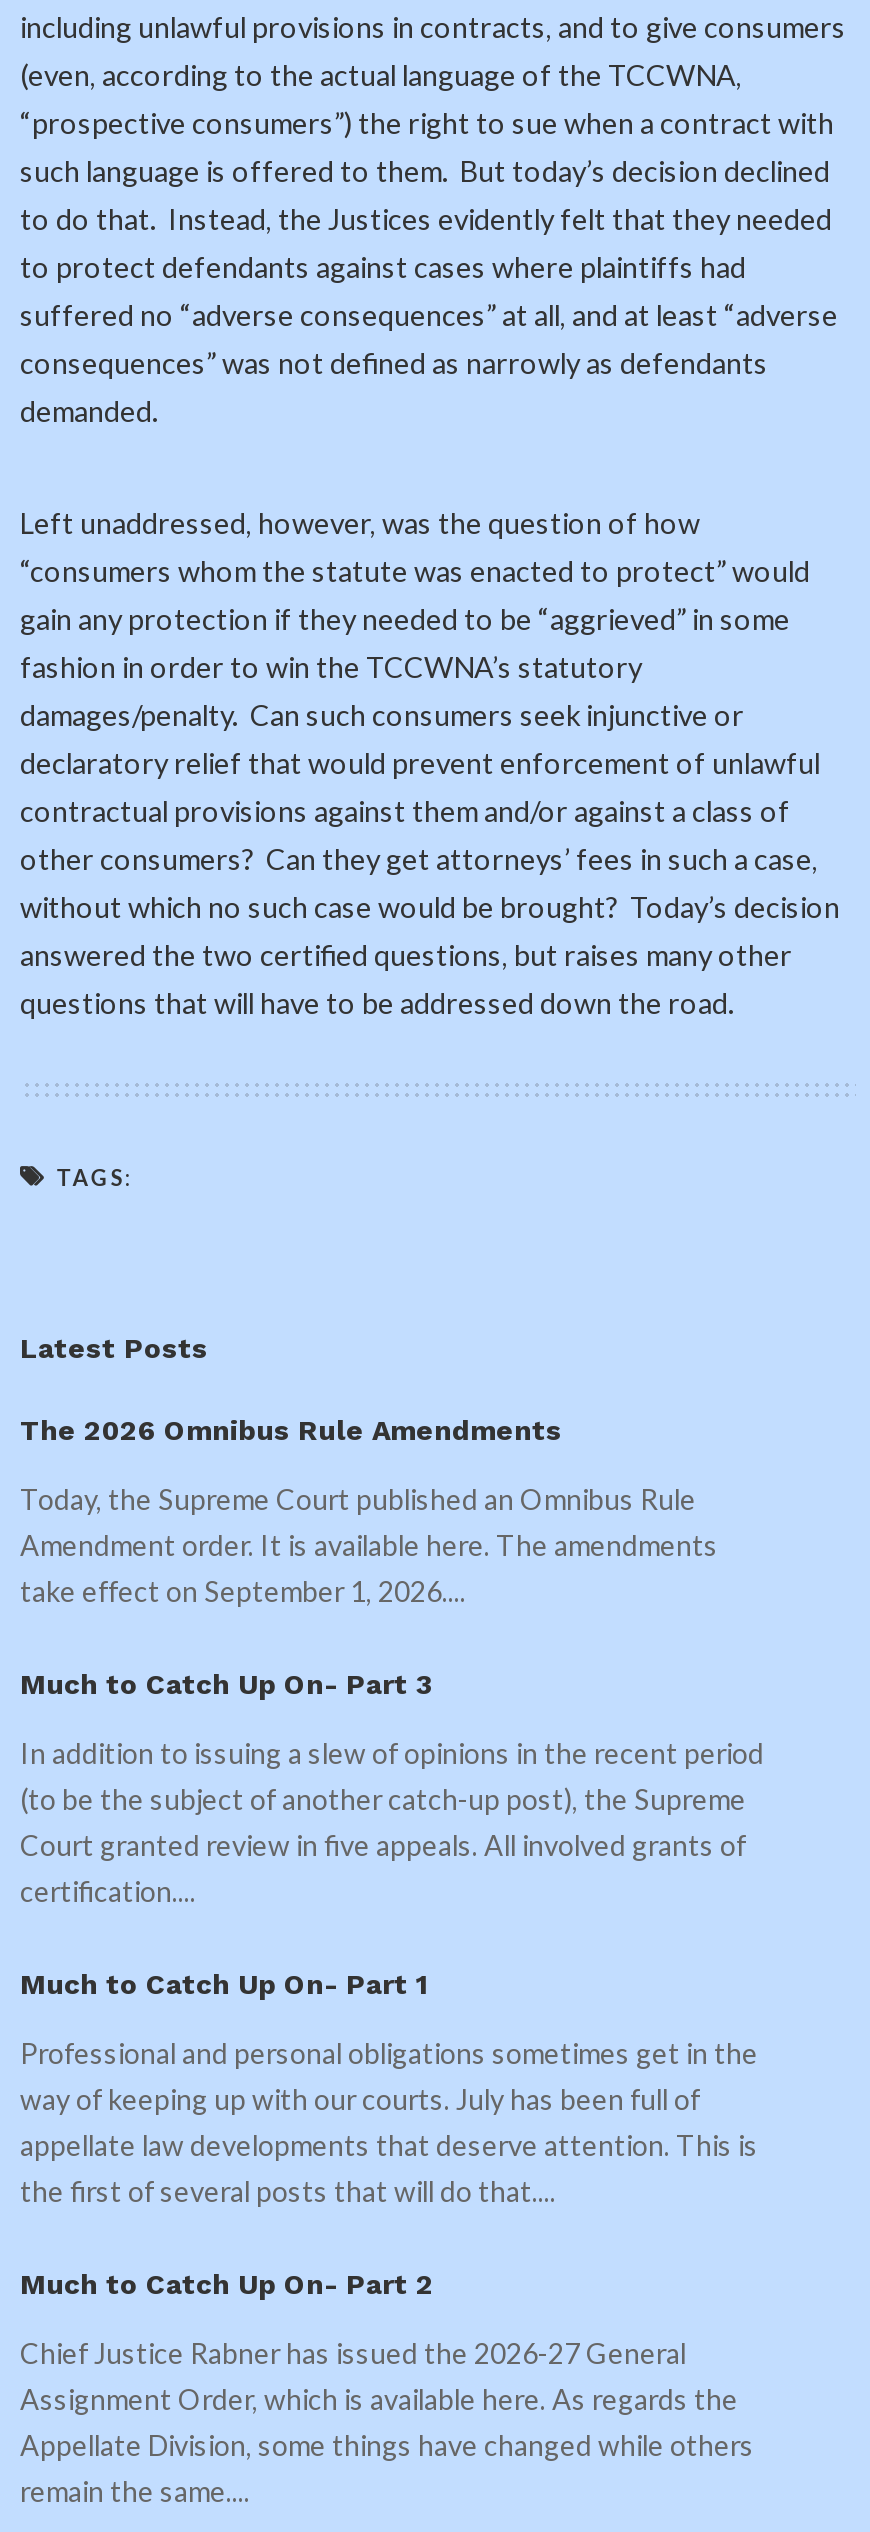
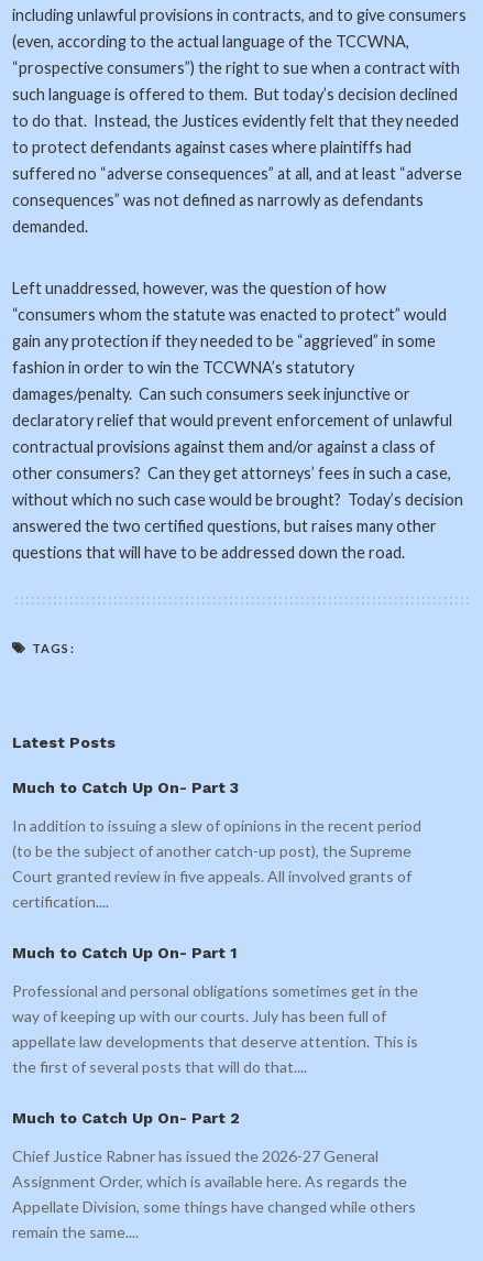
- The 2026 Omnibus Rule Amendments
- Today, the Supreme Court published an Omnibus Rule
- Amendment order. It is available here. The amendments
- take effect on September 1, 2026....
